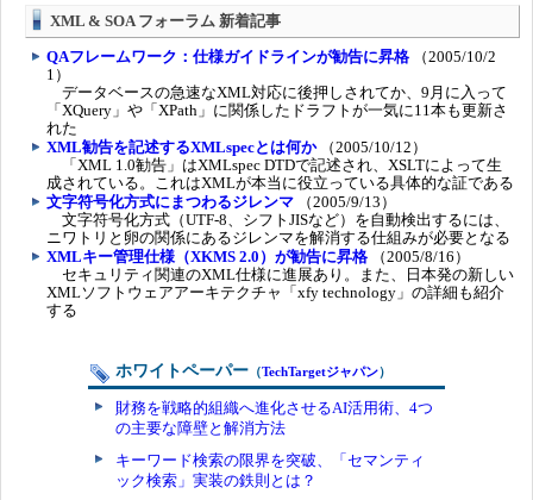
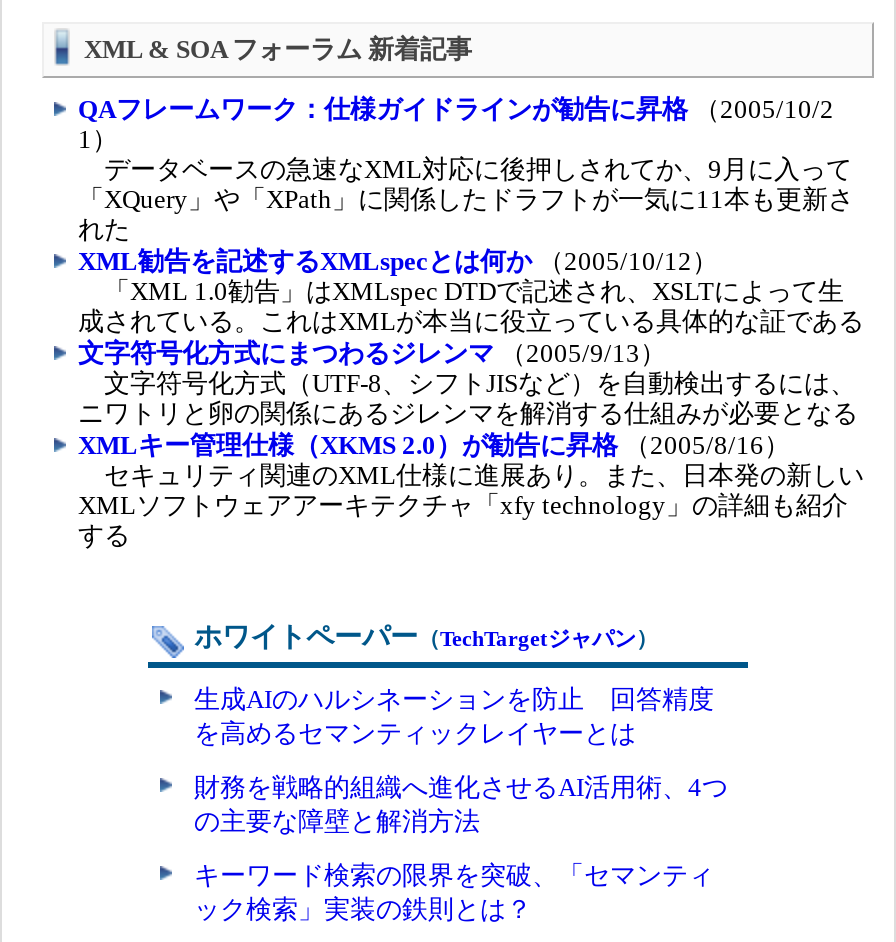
+ 生成AIのハルシネーションを防止 回答精度
+ を高めるセマンティックレイヤーとは
